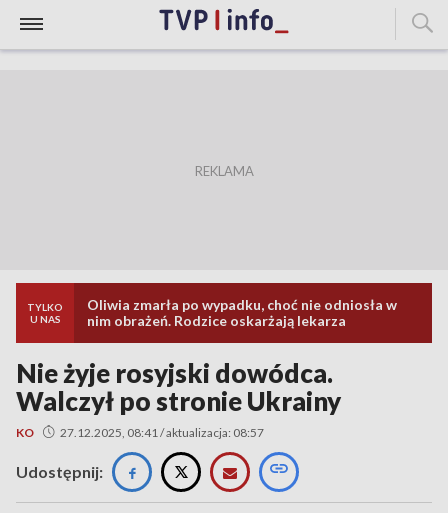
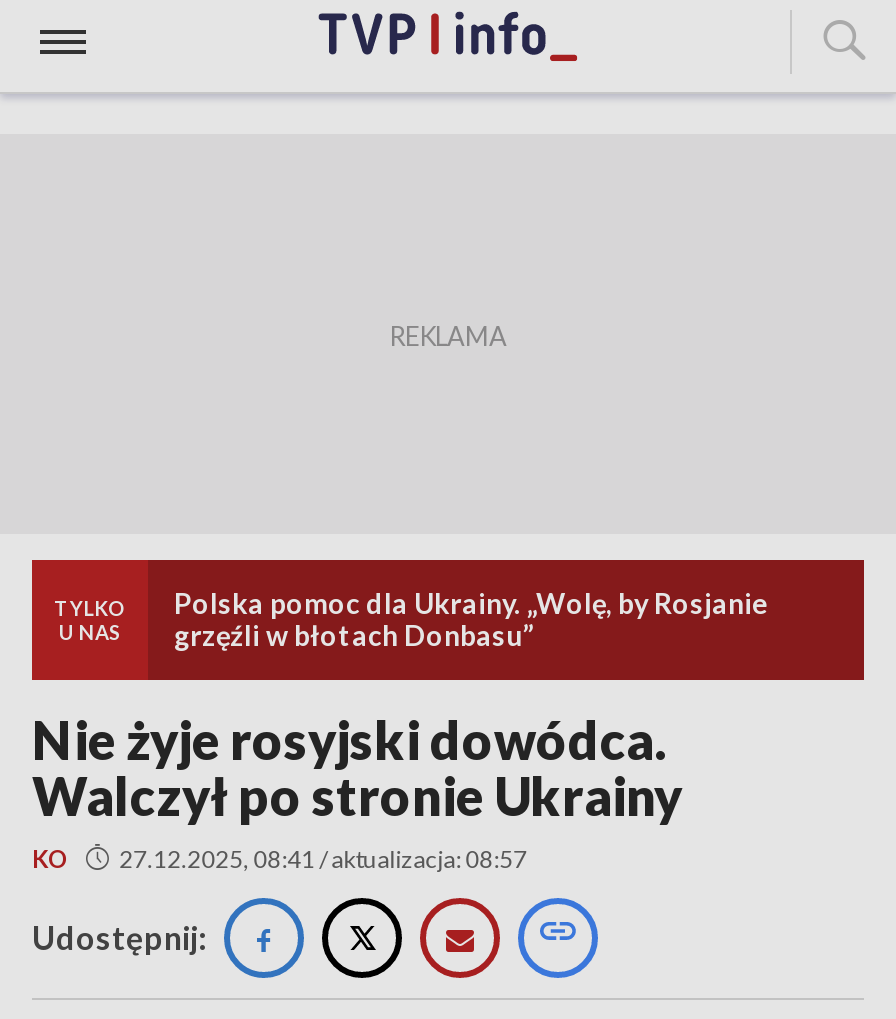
- Oliwia zmarła po wypadku, choć nie odniosła w
- nim obrażeń. Rodzice oskarżają lekarza
+ Polska pomoc dla Ukrainy. „Wolę, by Rosjanie
+ grzęźli w błotach Donbasu”
